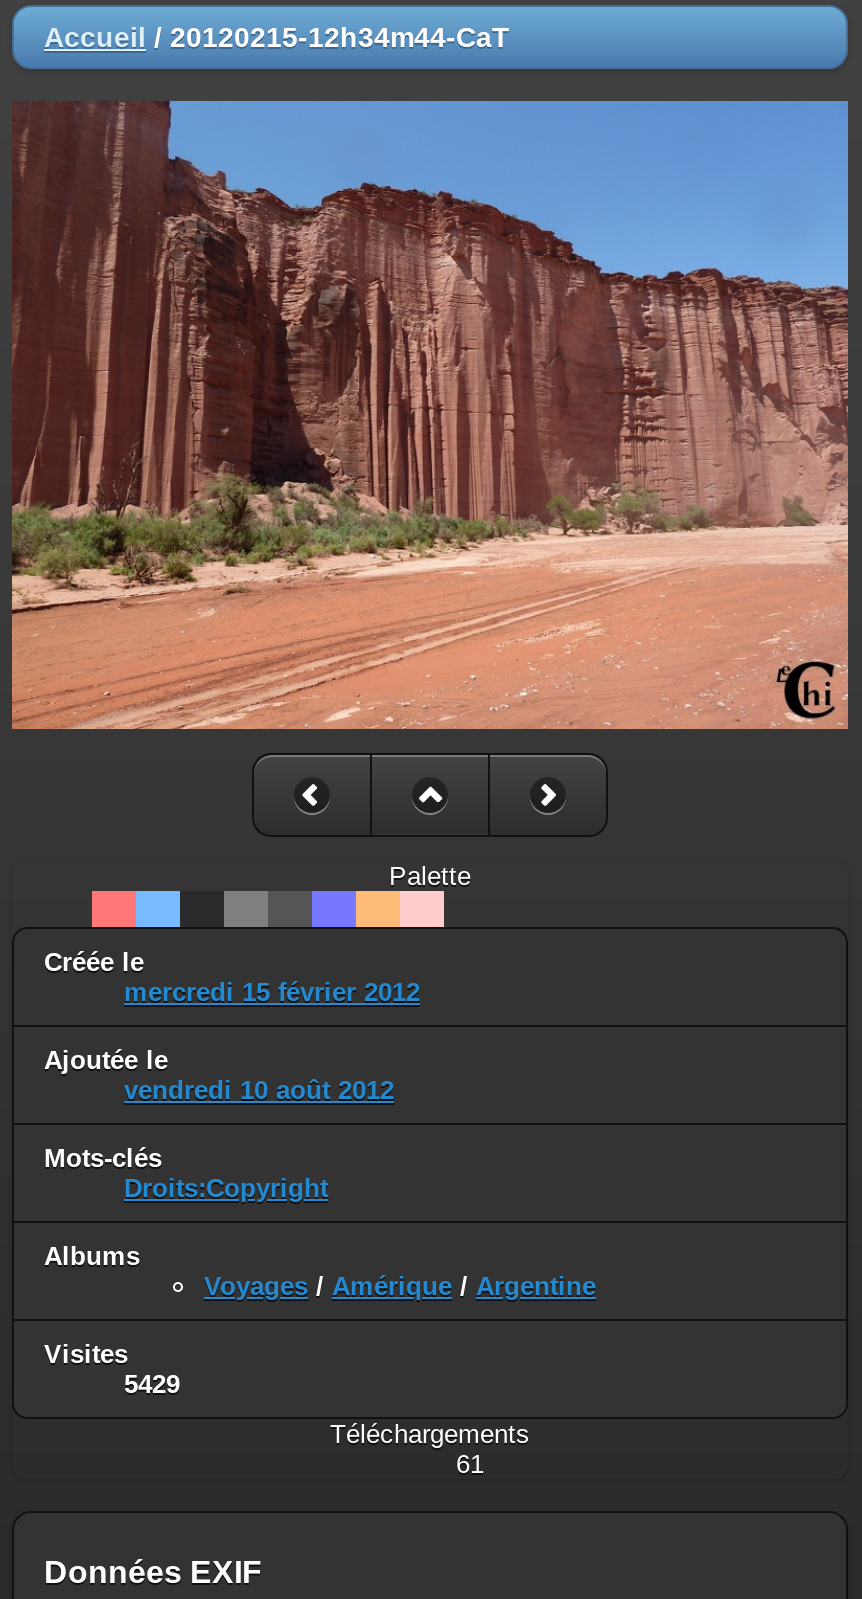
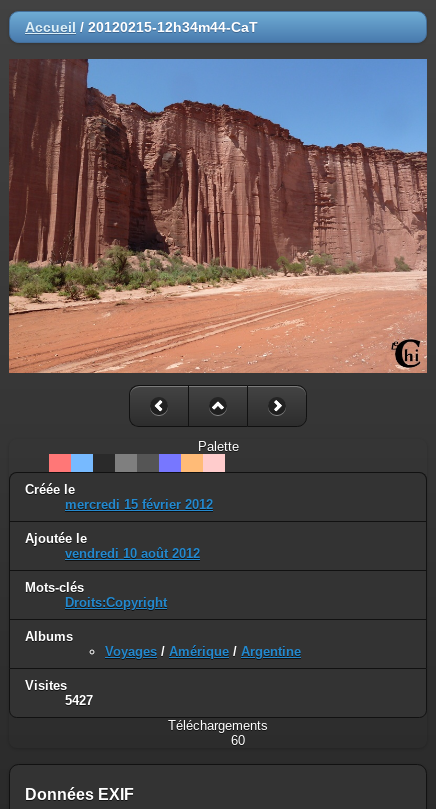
- 5429
+ 5427

- 61
+ 60
